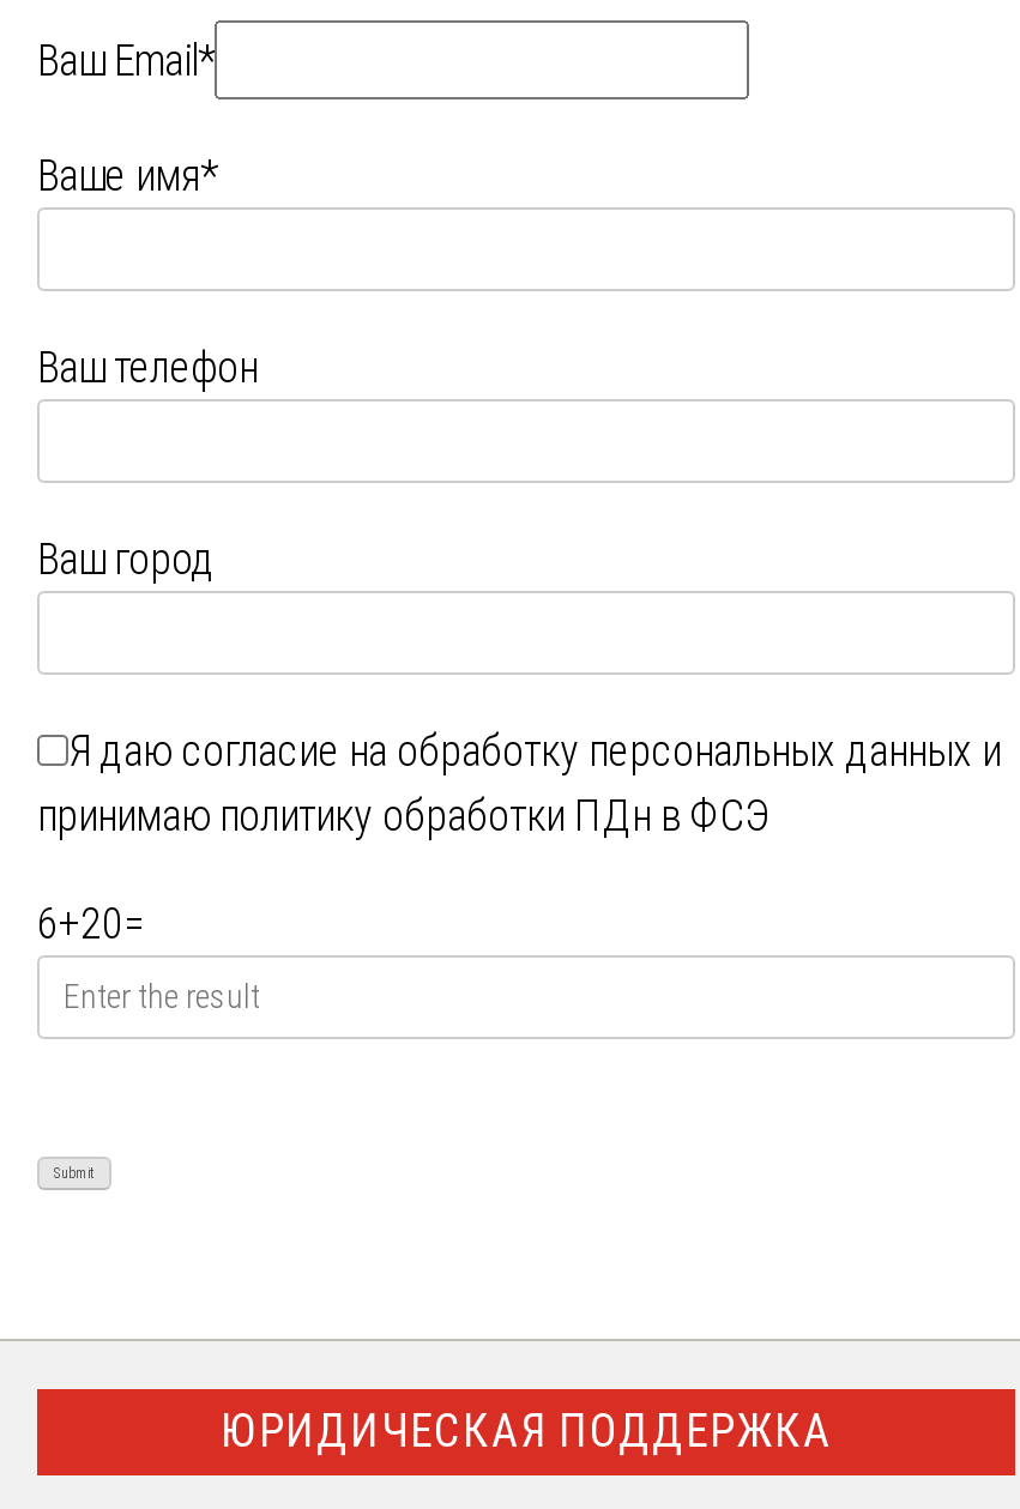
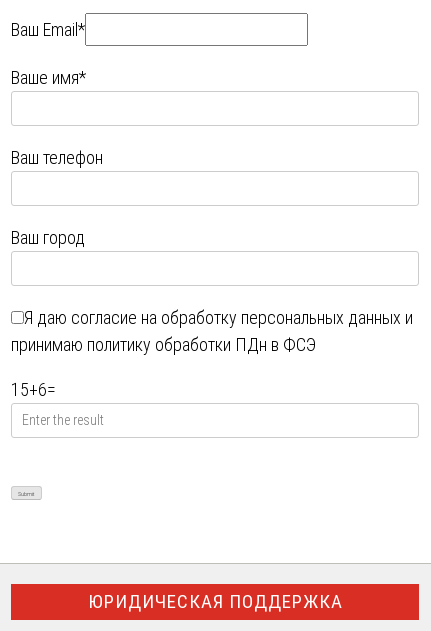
- 6+20=
+ 15+6=
